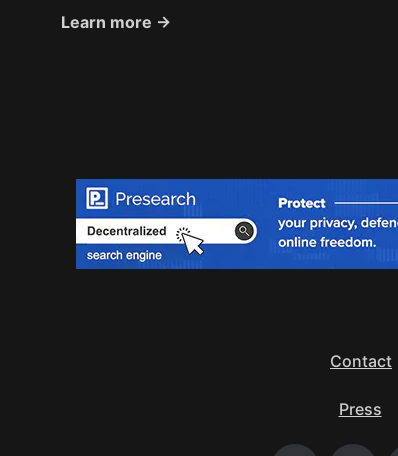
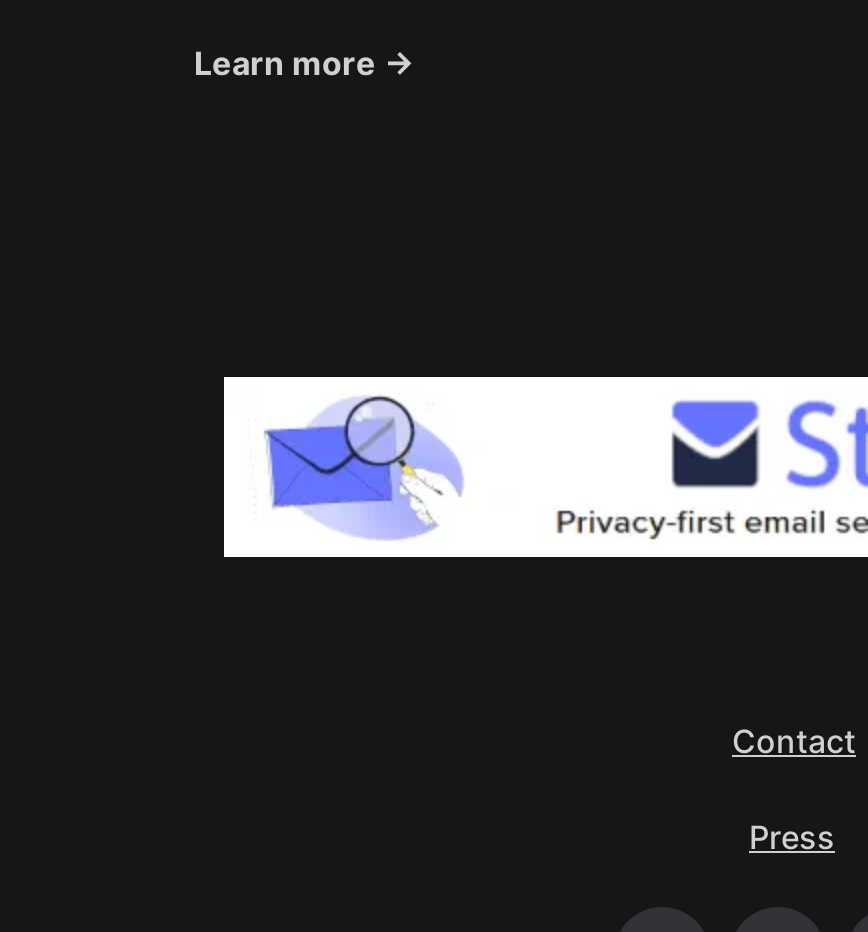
- [image]
+ [image]
